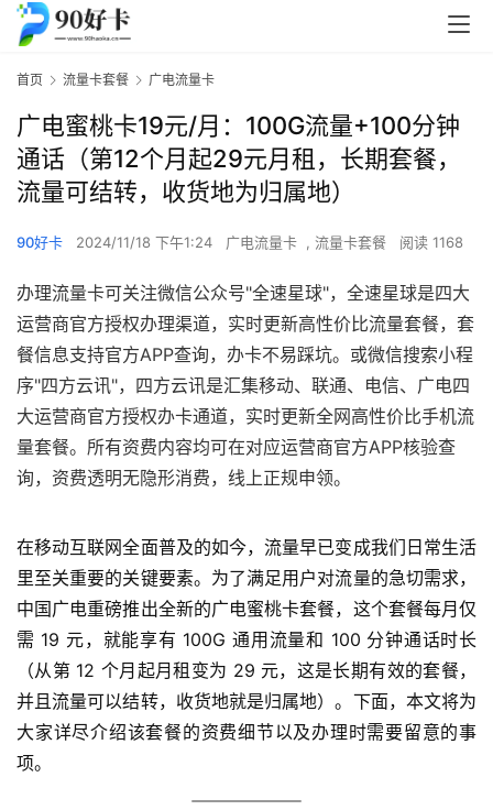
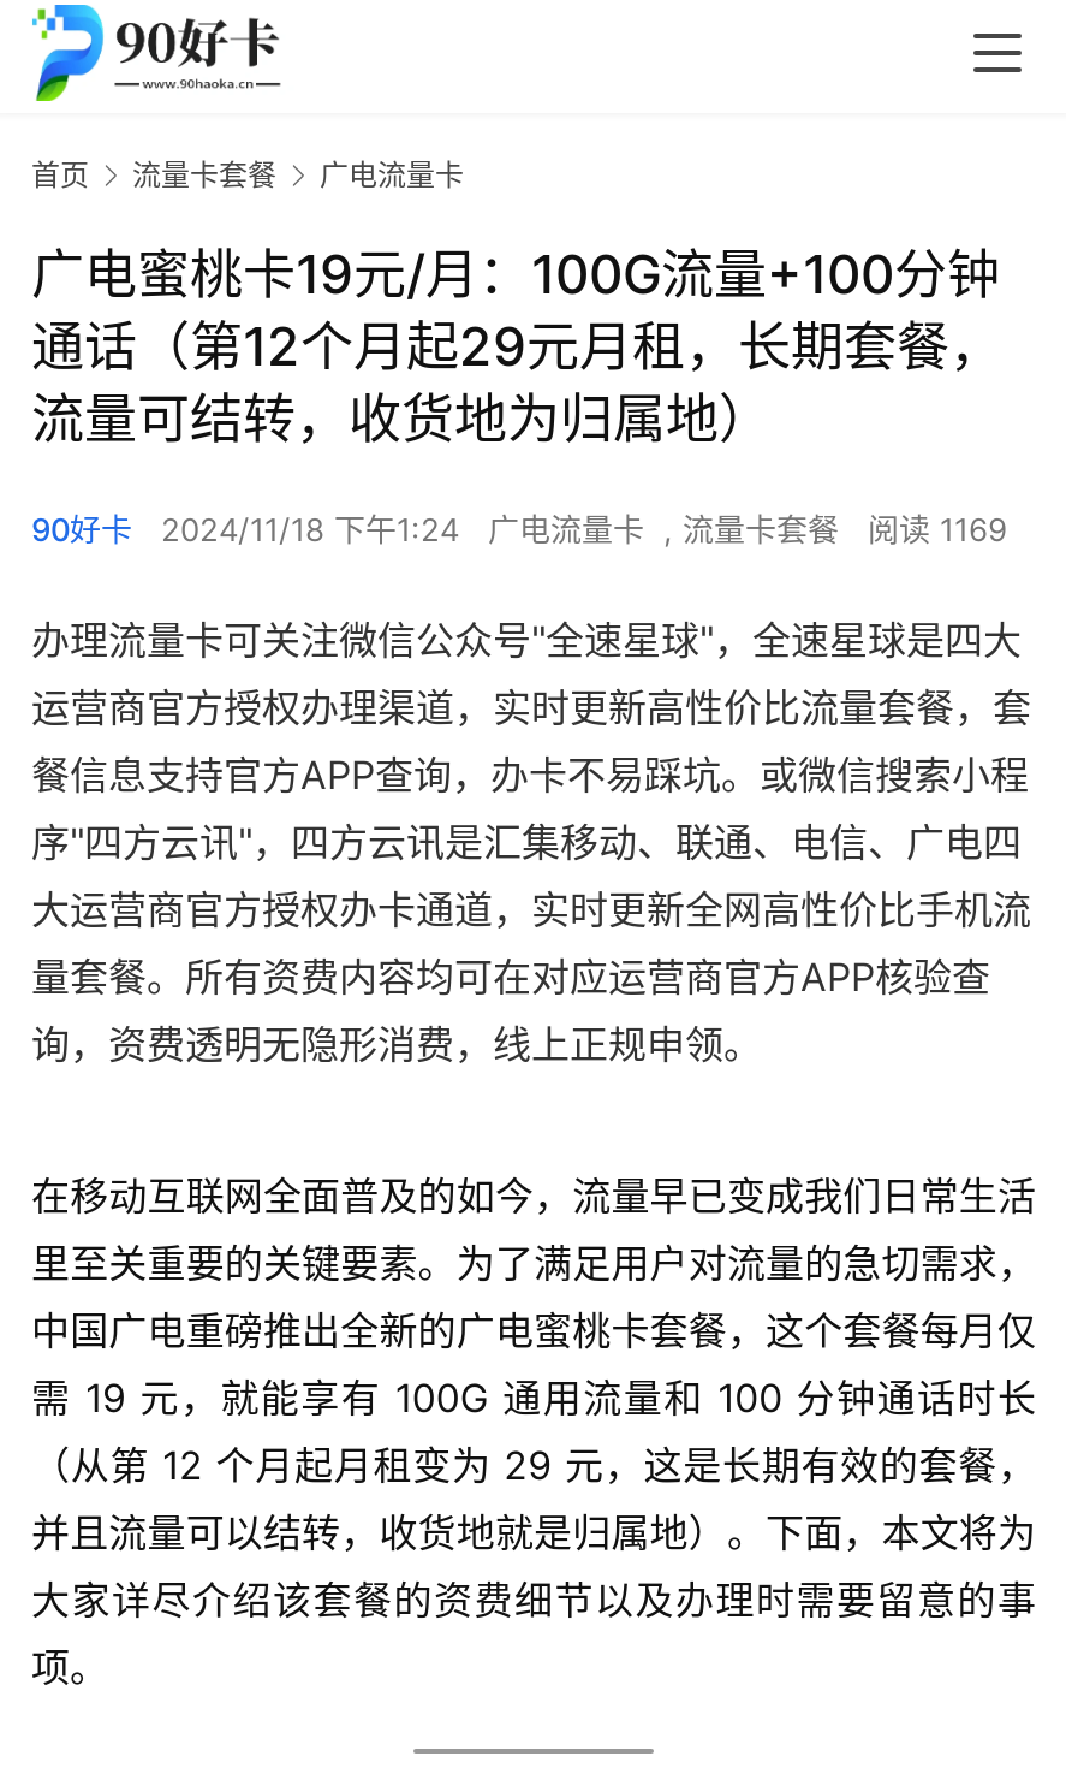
- 90好卡 2024/11/18 下午1:24 广电流量卡 ,流量卡套餐 阅读 1168
+ 90好卡 2024/11/18 下午1:24 广电流量卡 ,流量卡套餐 阅读 1169
